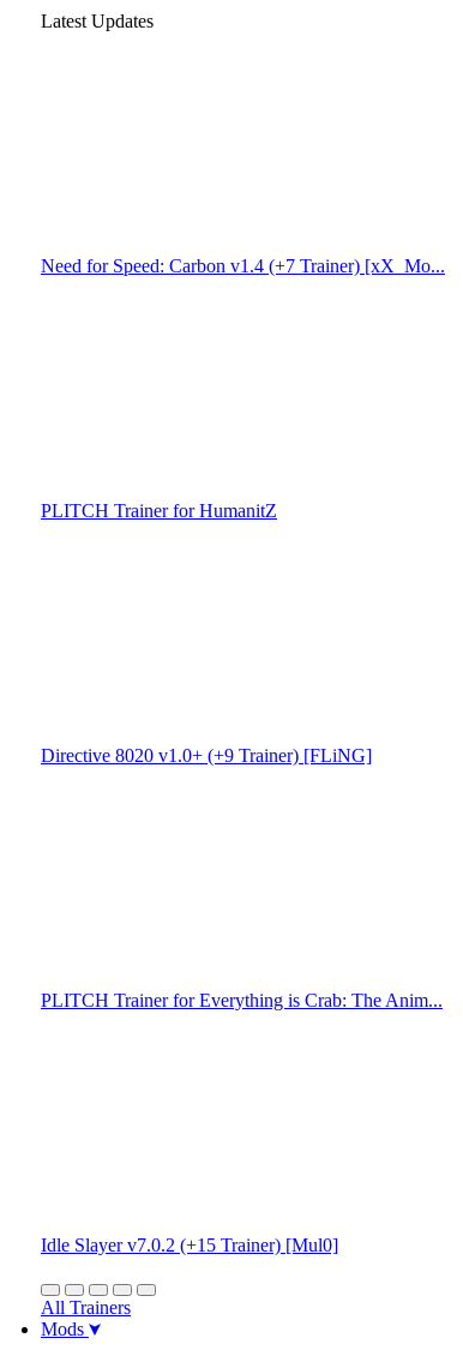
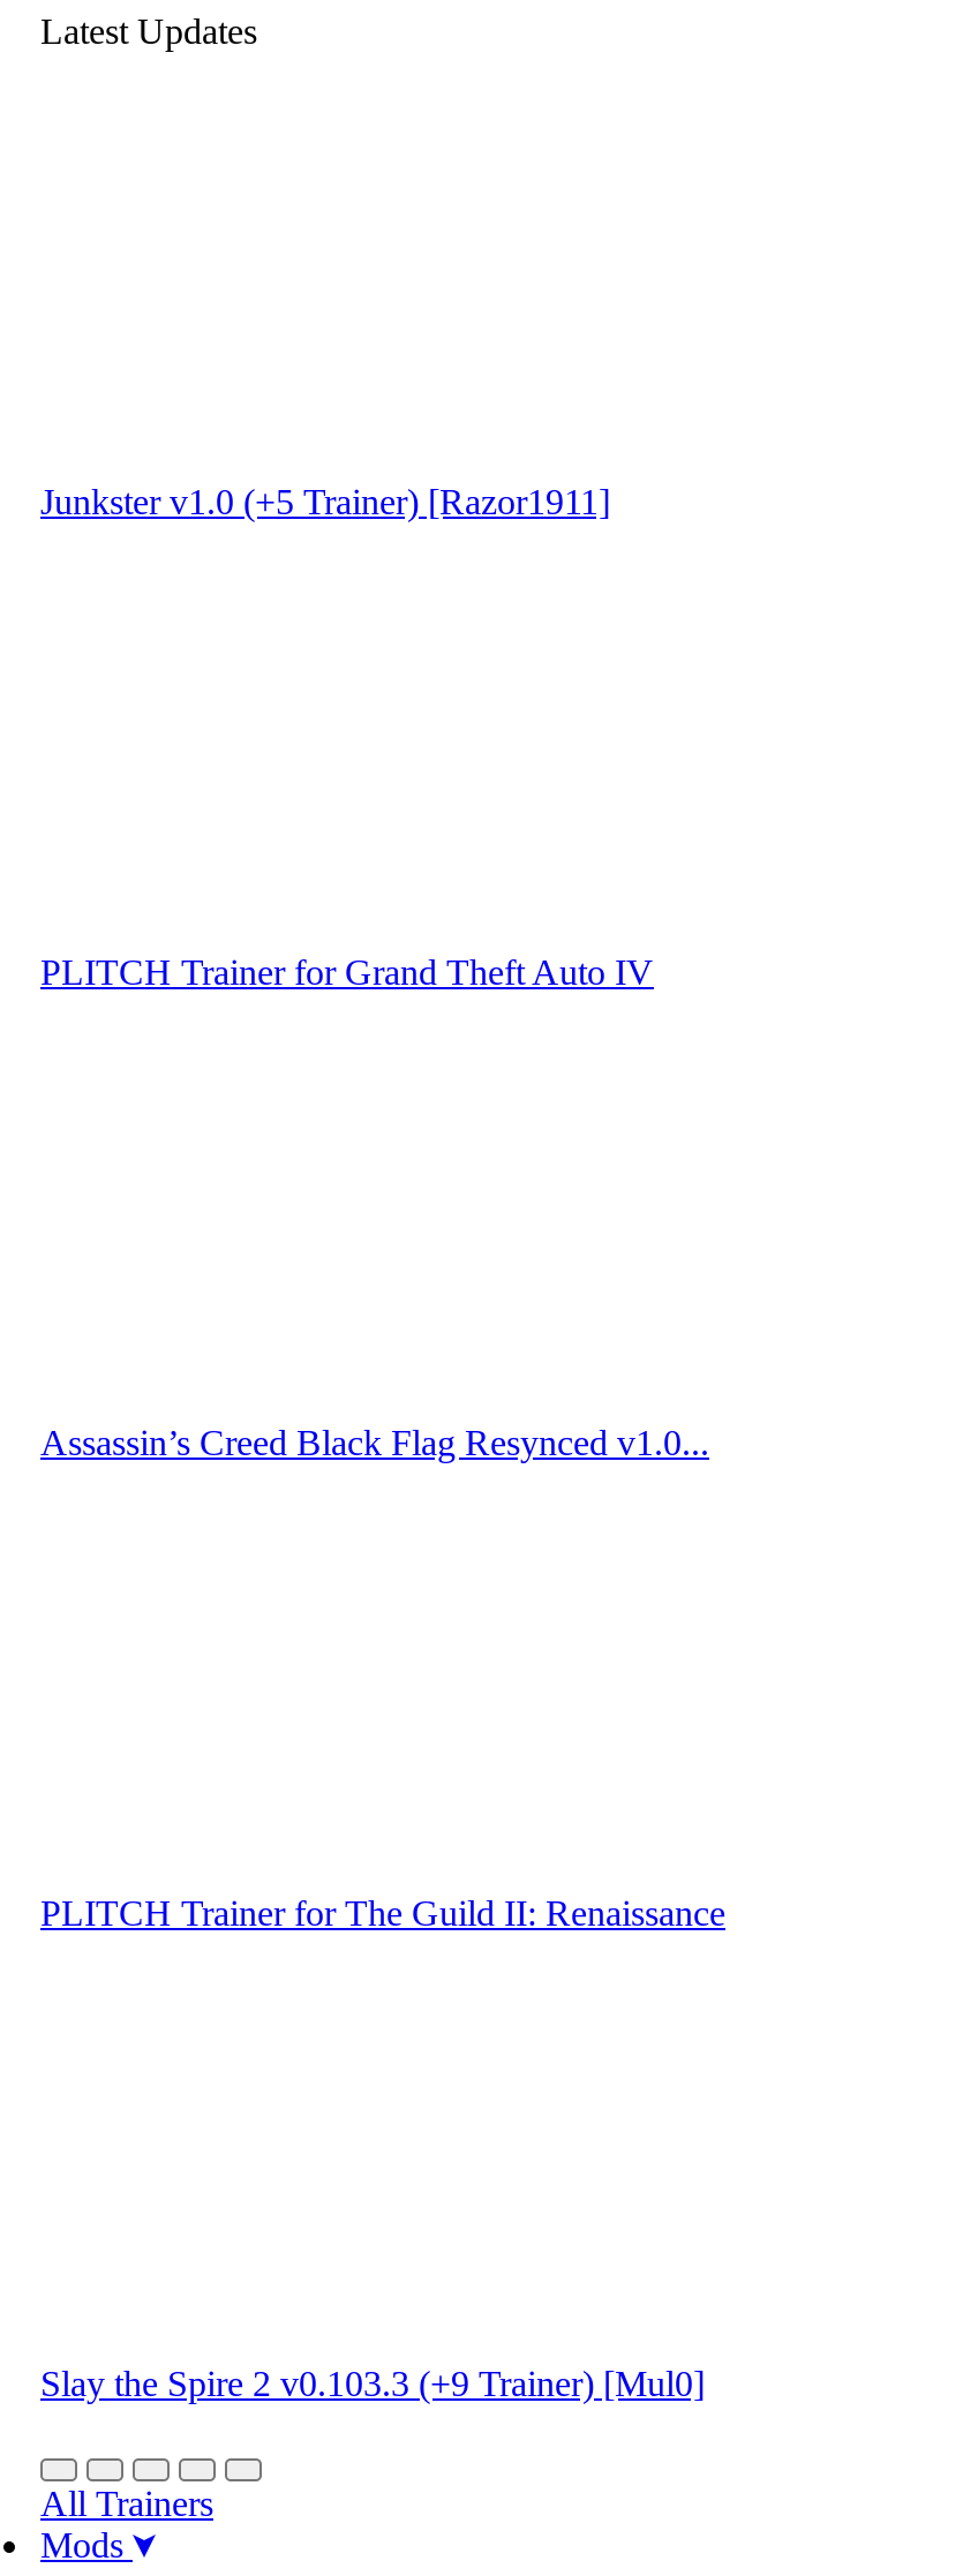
- Need for Speed: Carbon v1.4 (+7 Trainer) [xX_Mo...
+ Junkster v1.0 (+5 Trainer) [Razor1911]

- PLITCH Trainer for HumanitZ
+ PLITCH Trainer for Grand Theft Auto IV

- Directive 8020 v1.0+ (+9 Trainer) [FLiNG]
+ Assassin’s Creed Black Flag Resynced v1.0...

- PLITCH Trainer for Everything is Crab: The Anim...
+ PLITCH Trainer for The Guild II: Renaissance

- Idle Slayer v7.0.2 (+15 Trainer) [Mul0]
+ Slay the Spire 2 v0.103.3 (+9 Trainer) [Mul0]
